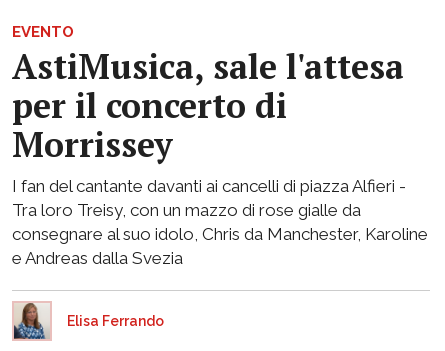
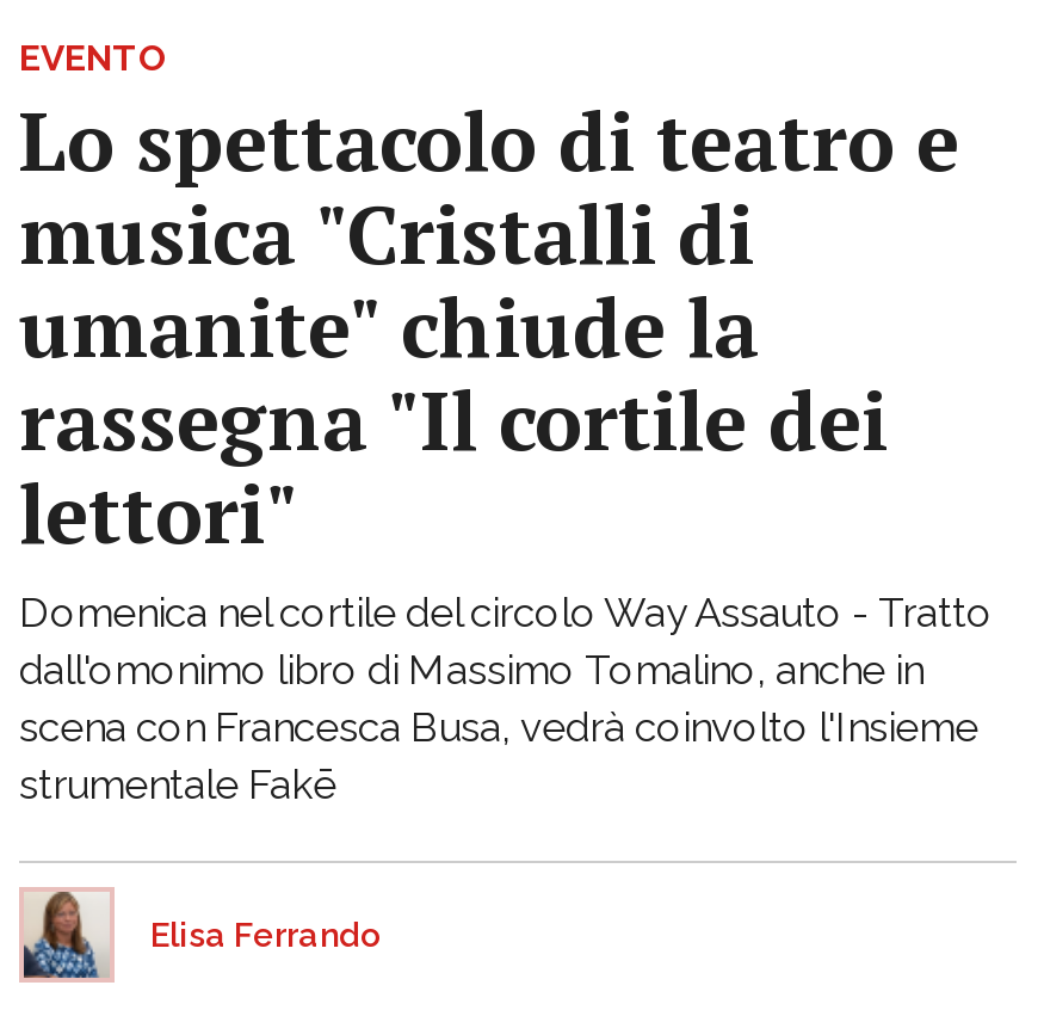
- AstiMusica, sale l'attesa
- per il concerto di
- Morrissey
- I fan del cantante davanti ai cancelli di piazza Alfieri -
- Tra loro Treisy, con un mazzo di rose gialle da
- consegnare al suo idolo, Chris da Manchester, Karoline
- e Andreas dalla Svezia
+ Lo spettacolo di teatro e
+ musica "Cristalli di
+ umanite" chiude la
+ rassegna "Il cortile dei
+ lettori"
+ Domenica nel cortile del circolo Way Assauto - Tratto
+ dall'omonimo libro di Massimo Tomalino, anche in
+ scena con Francesca Busa, vedrà coinvolto l'Insieme
+ strumentale Fakē
